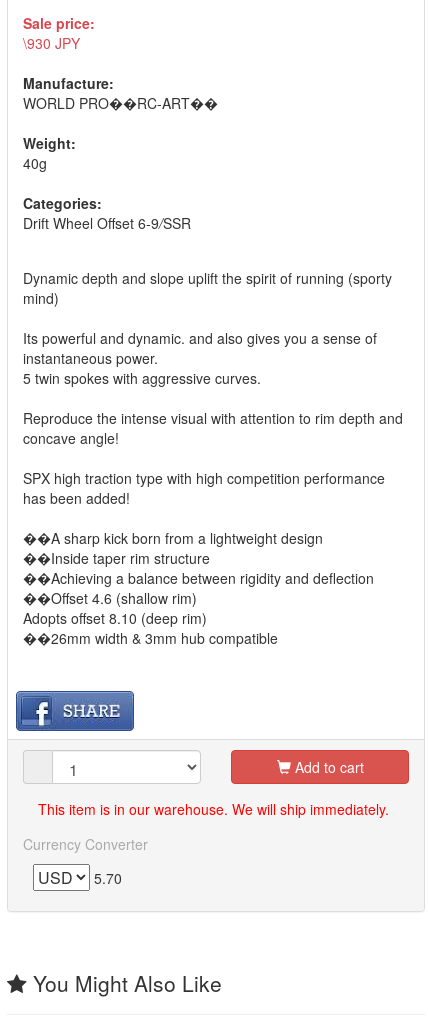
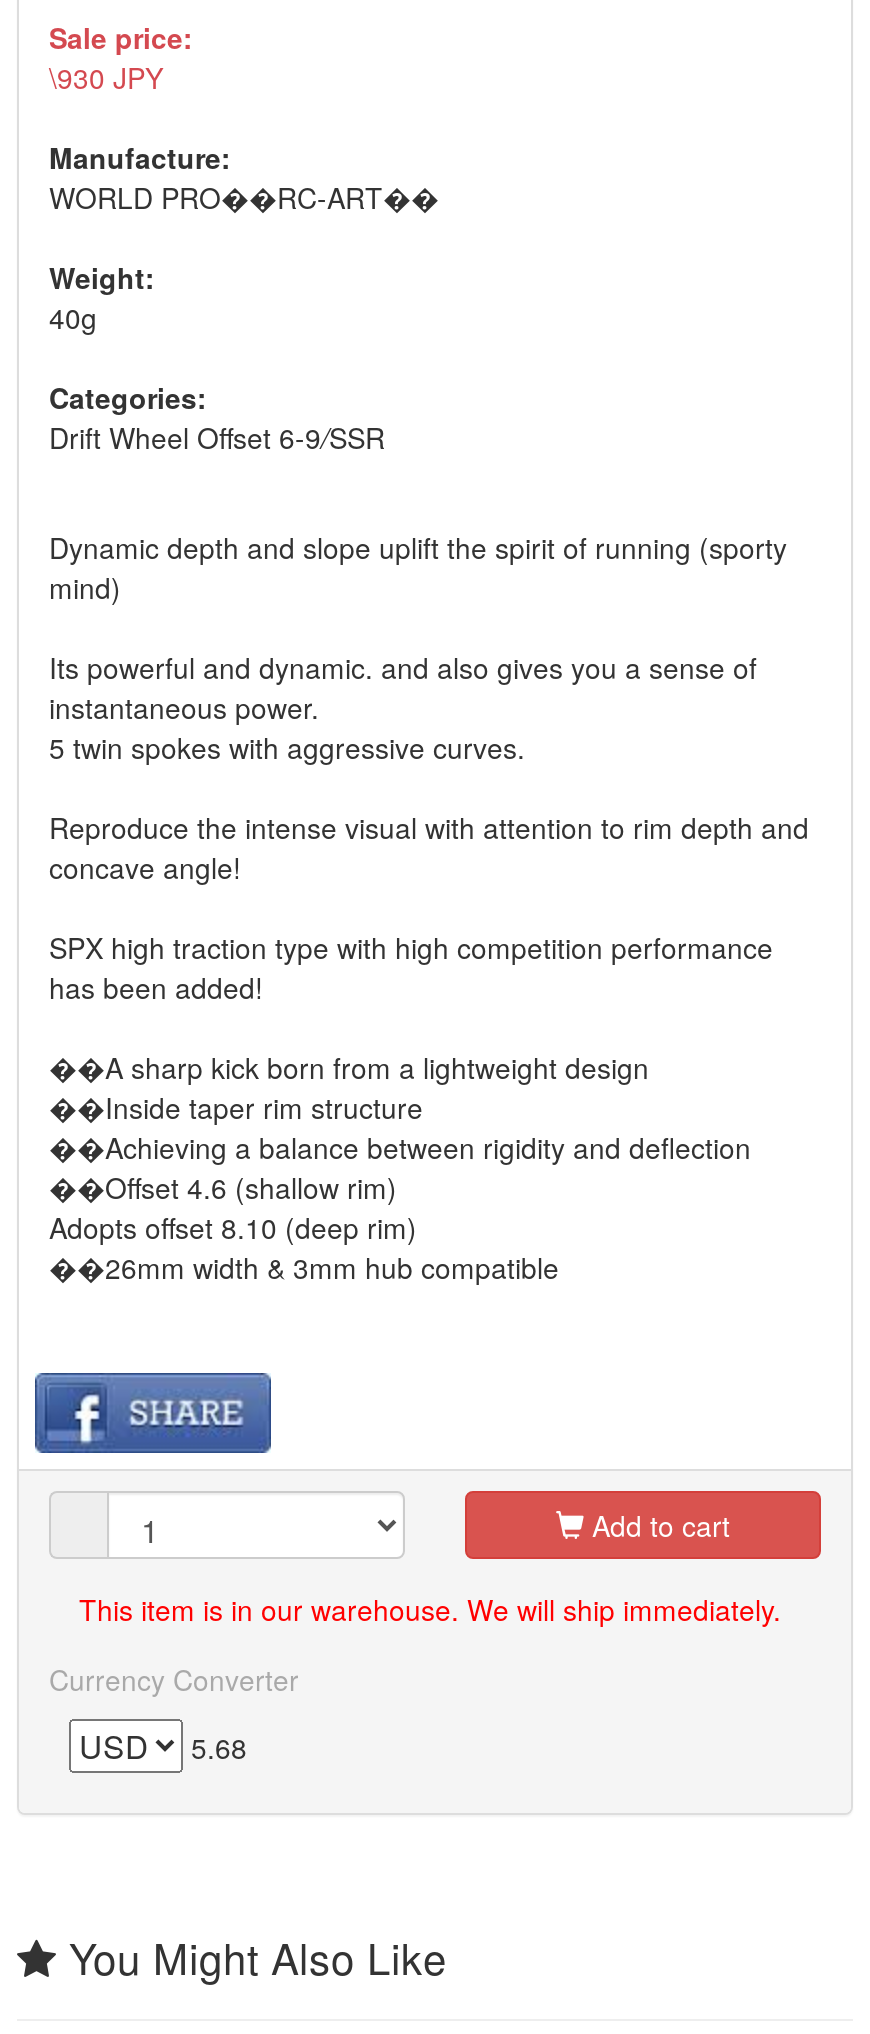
- 5.70
+ 5.68
